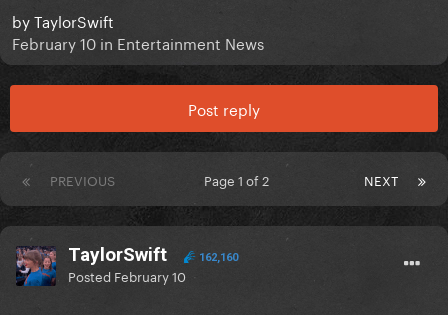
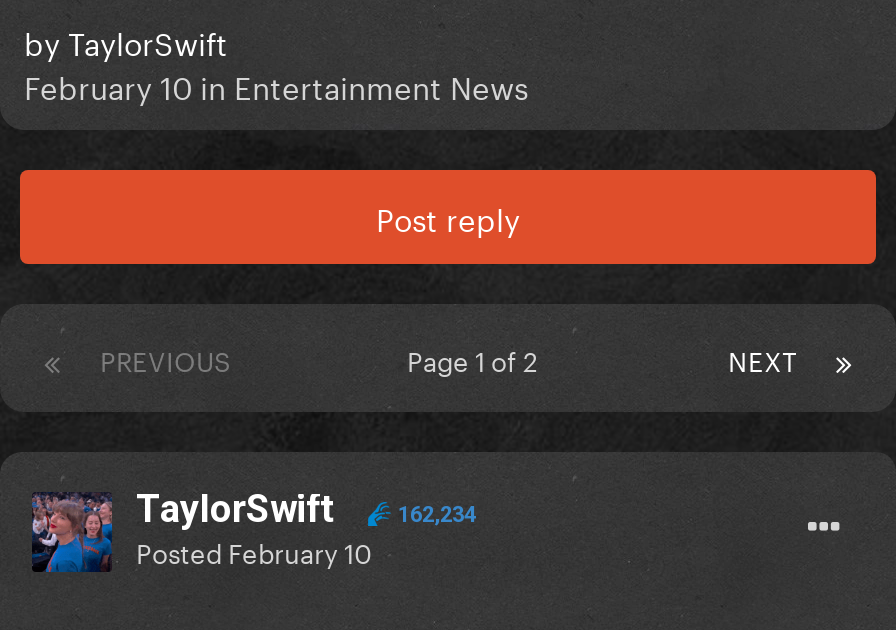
- 162,160
+ 162,234
